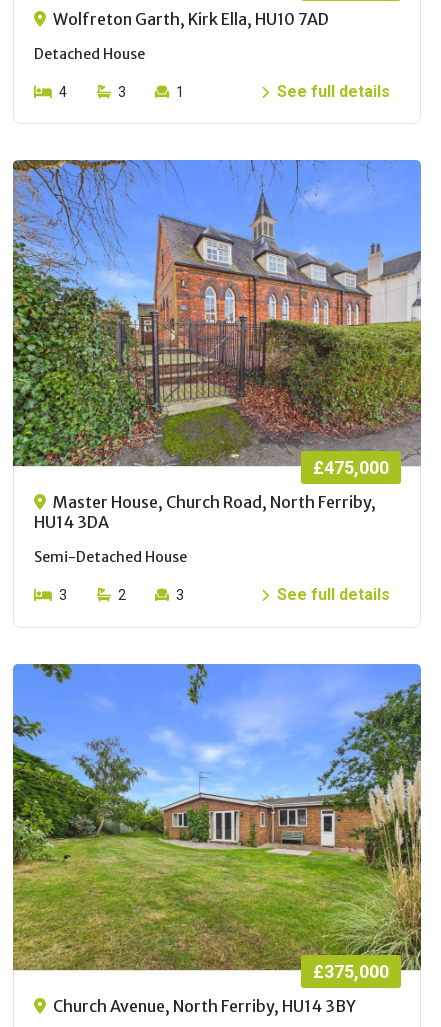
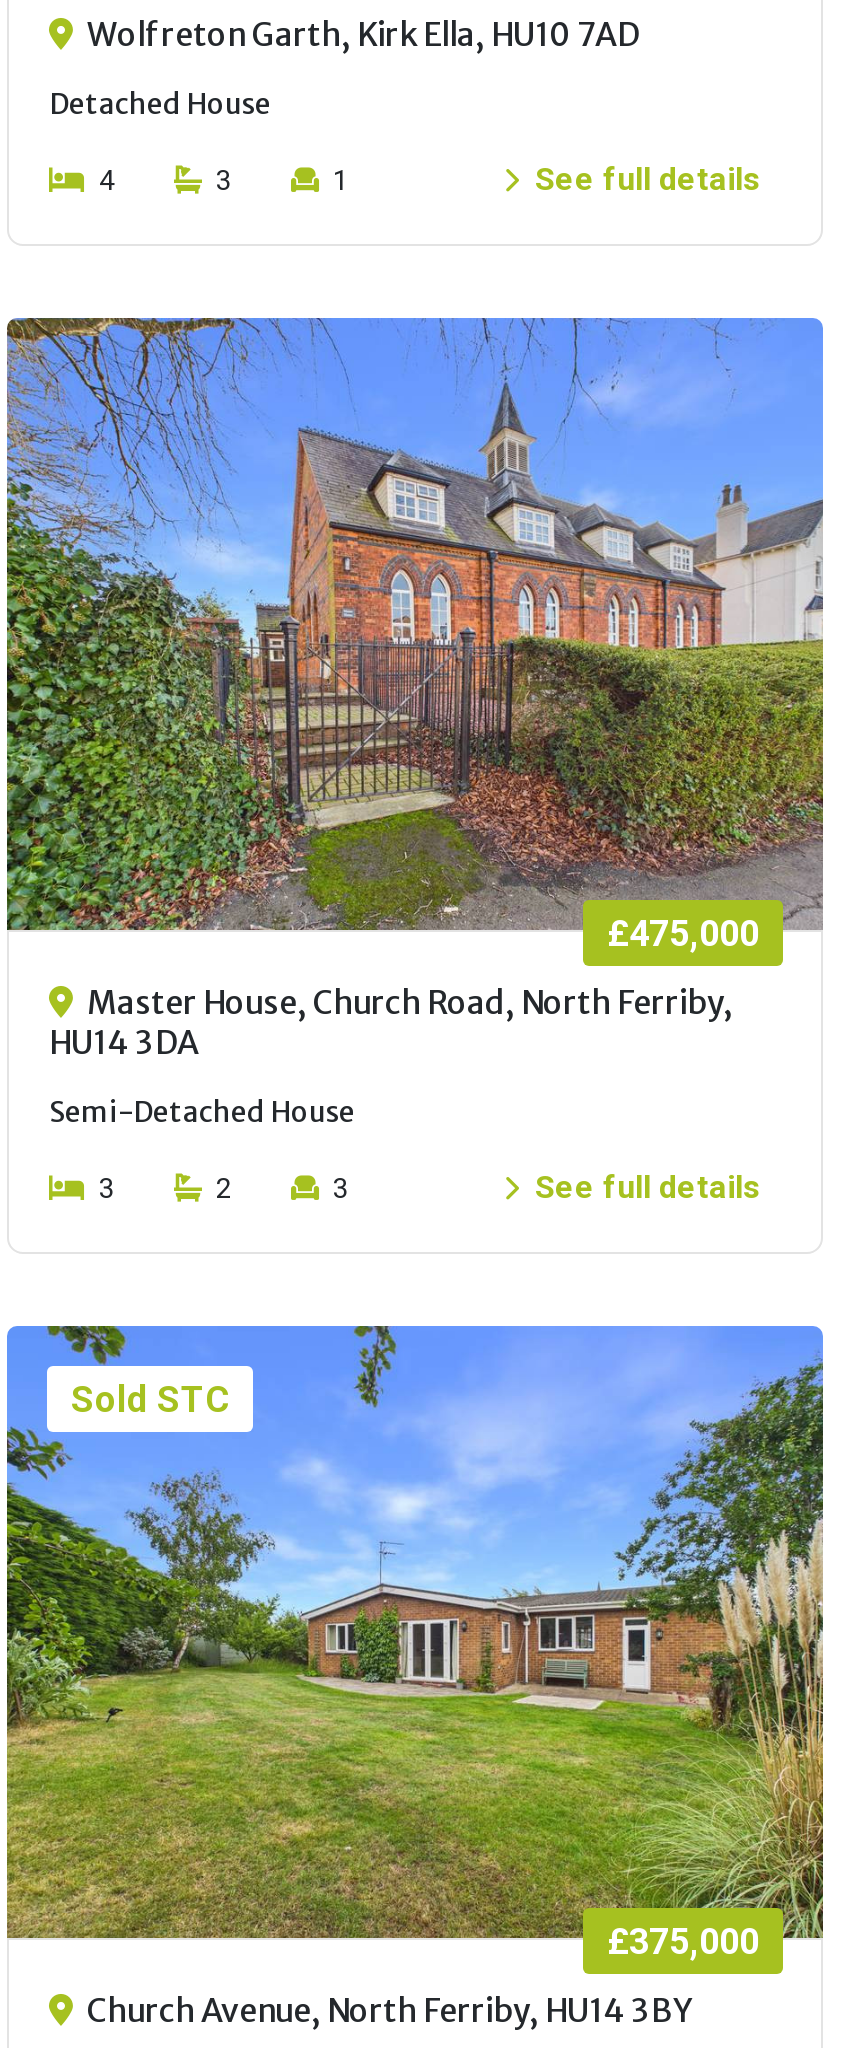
+ Sold STC
